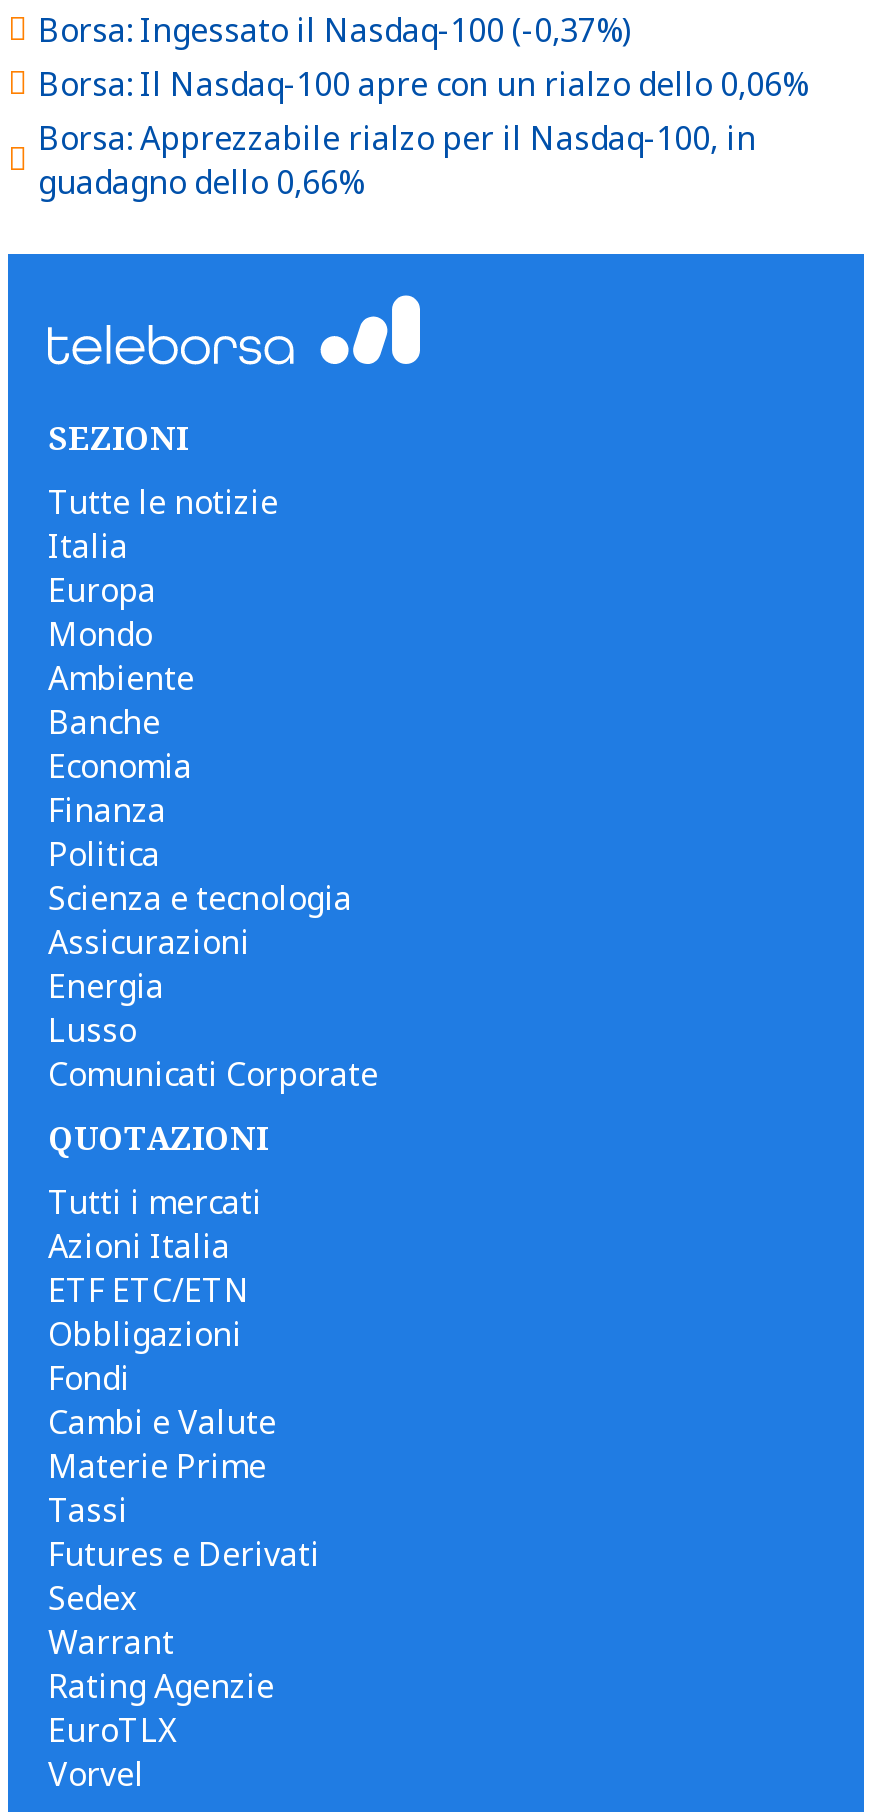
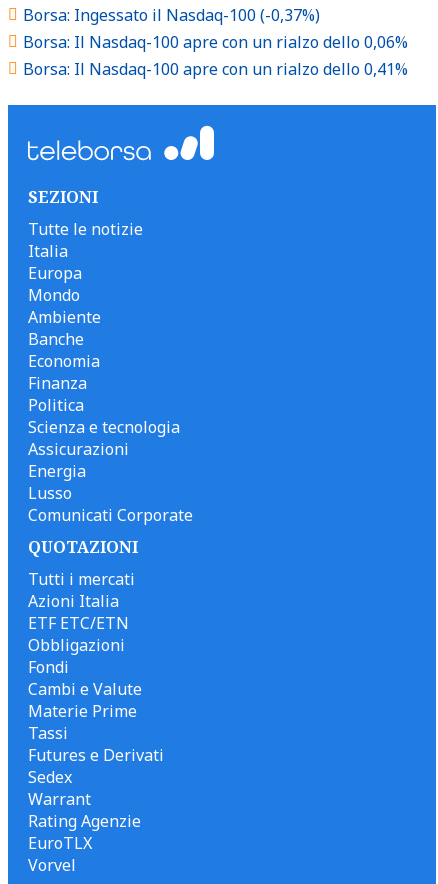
- Borsa: Apprezzabile rialzo per il Nasdaq-100, in
- guadagno dello 0,66%
+ Borsa: Il Nasdaq-100 apre con un rialzo dello 0,41%
